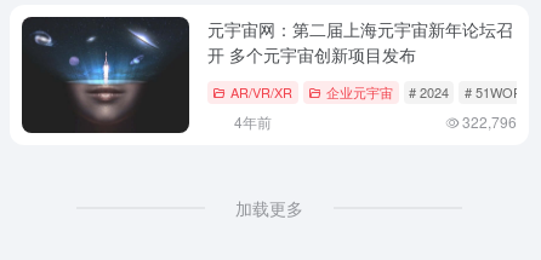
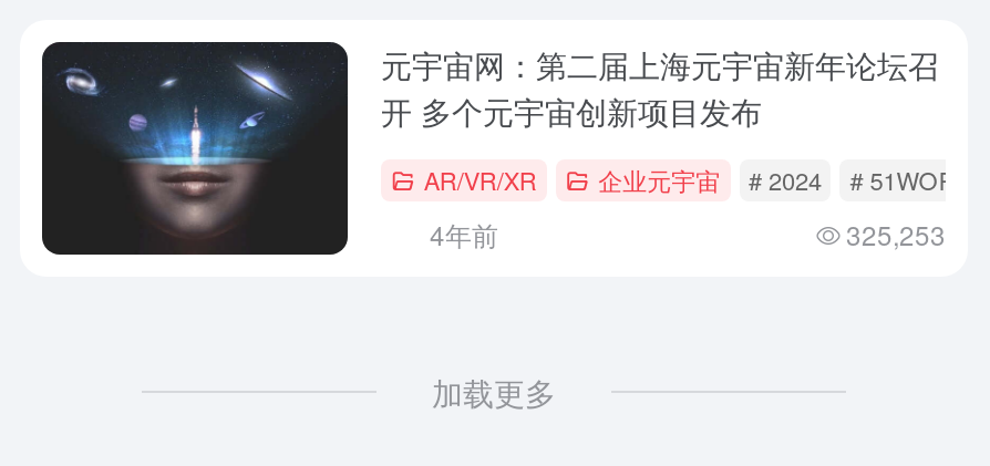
- 322,796
+ 325,253
